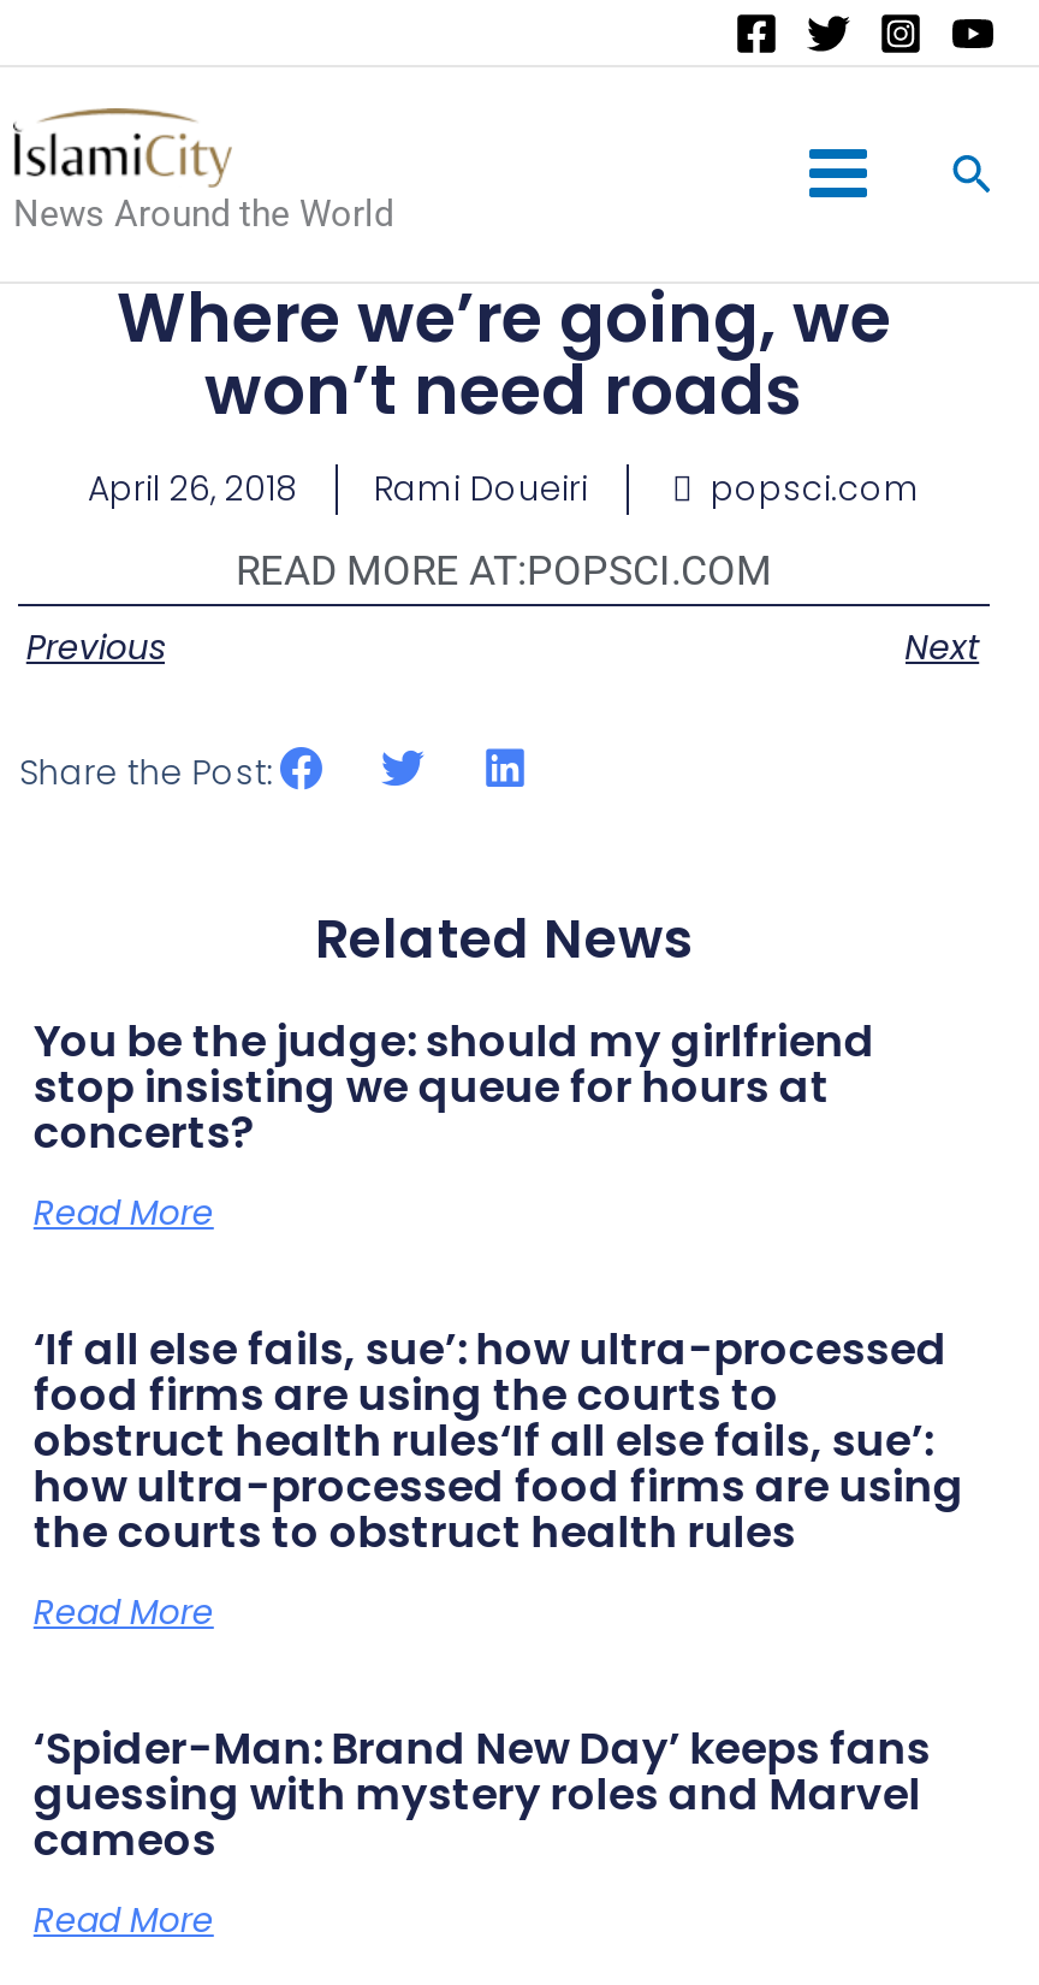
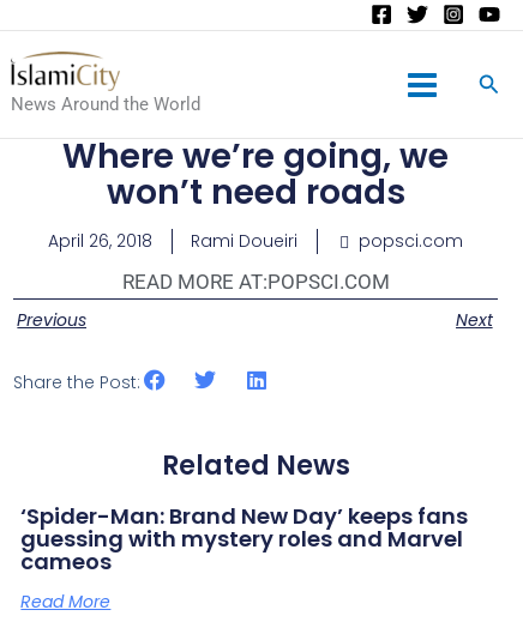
- You be the judge: should my girlfriend
- stop insisting we queue for hours at
- concerts?
- Read More
- ‘If all else fails, sue’: how ultra-processed
- food firms are using the courts to
- obstruct health rules‘If all else fails, sue’:
- how ultra-processed food firms are using
- the courts to obstruct health rules
- Read More
